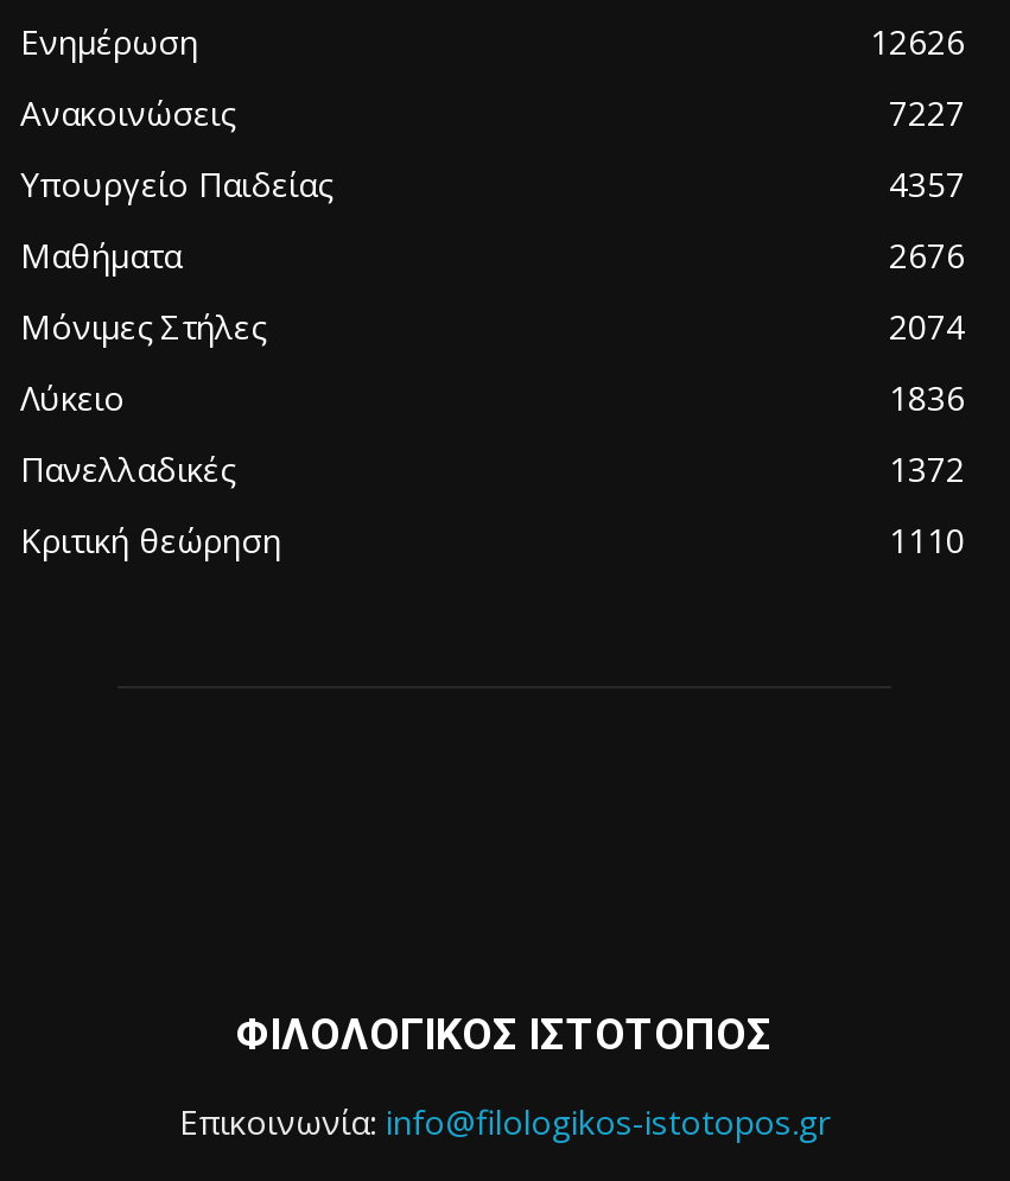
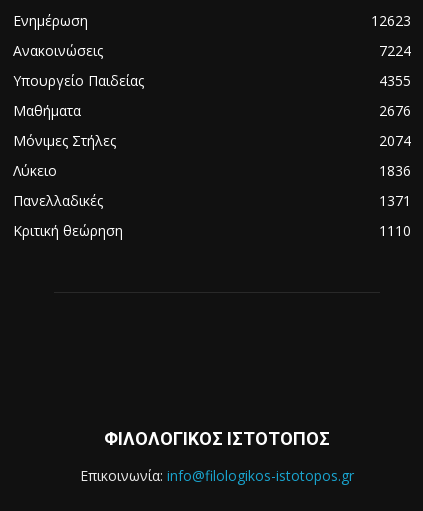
- 12626
+ 12623

- 7227
+ 7224

- 4357
+ 4355

- 1372
+ 1371
